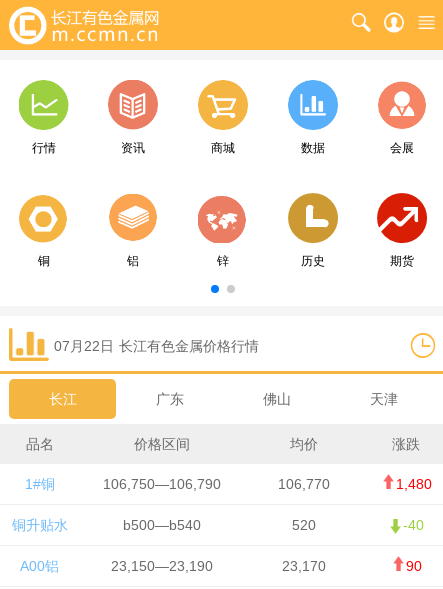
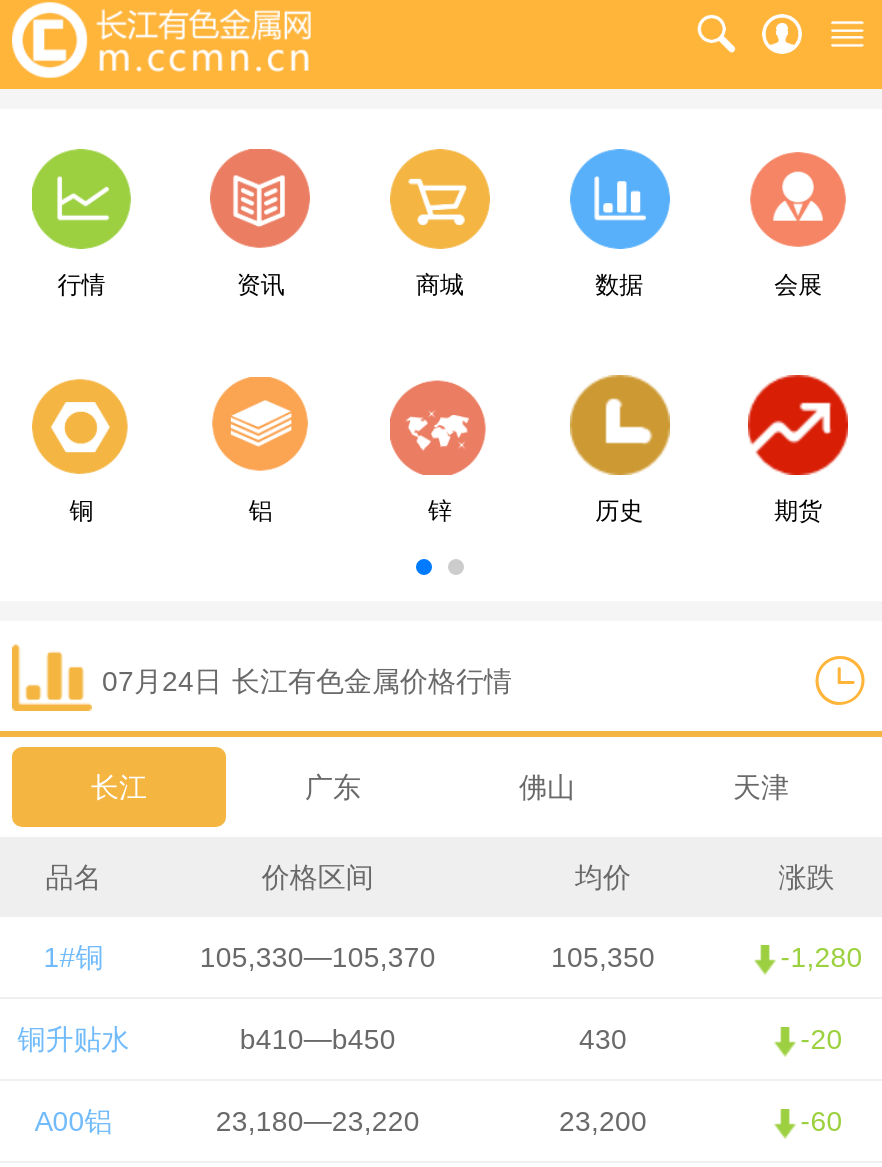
- 07月22日 长江有色金属价格行情
+ 07月24日 长江有色金属价格行情

- 106,750—106,790
+ 105,330—105,370

- 106,770
+ 105,350

- 1,480
+ -1,280

- b500—b540
- 520
- -40
+ b410—b450
+ 430
+ -20

- 23,150—23,190
+ 23,180—23,220

- 23,170
+ 23,200

- 90
+ -60
